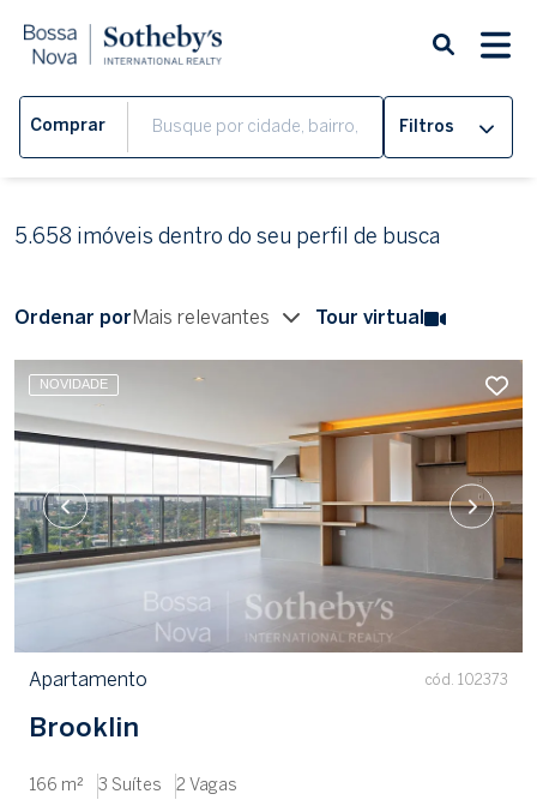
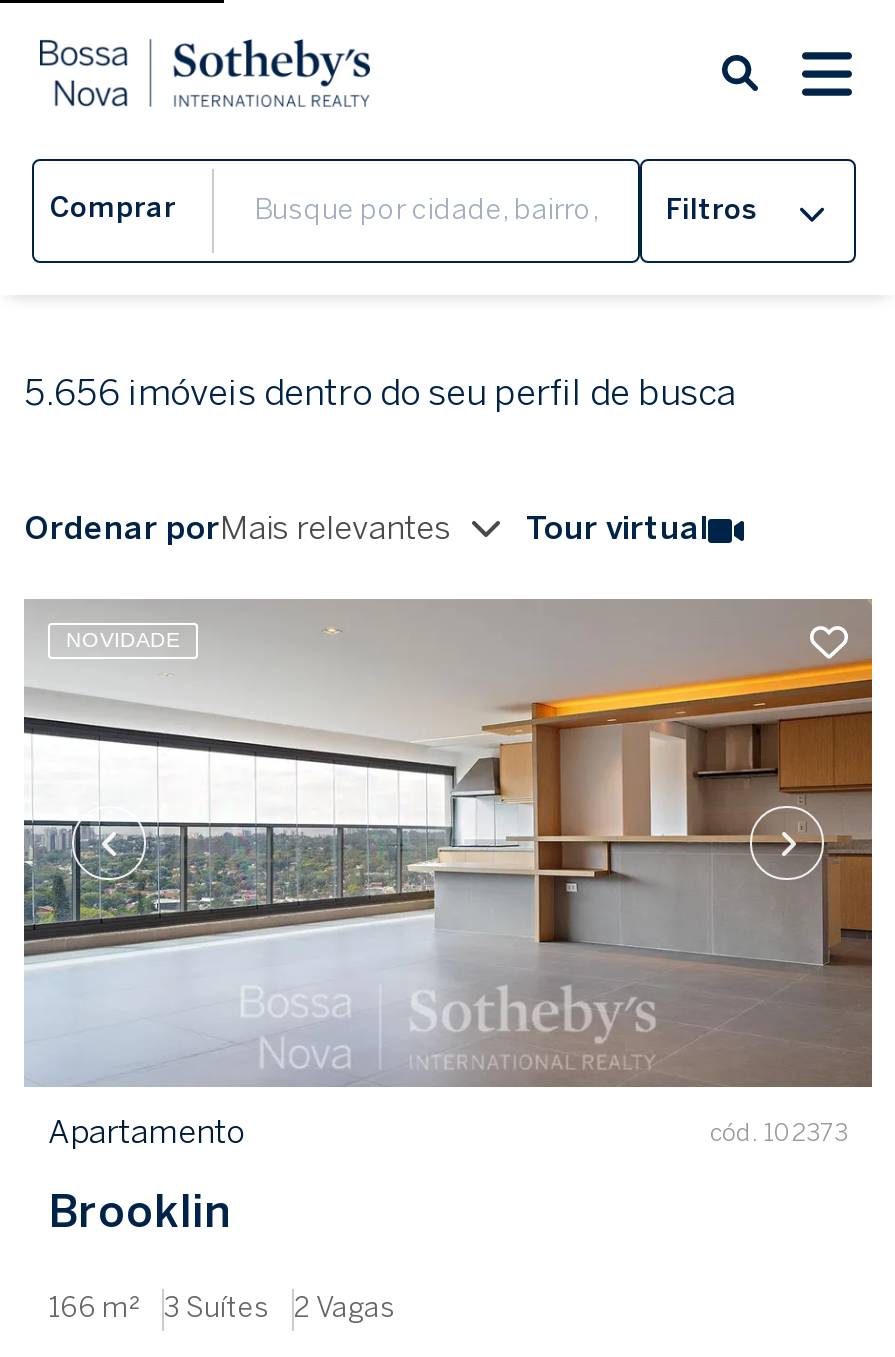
- 5.658 imóveis dentro do seu perfil de busca
+ 5.656 imóveis dentro do seu perfil de busca
